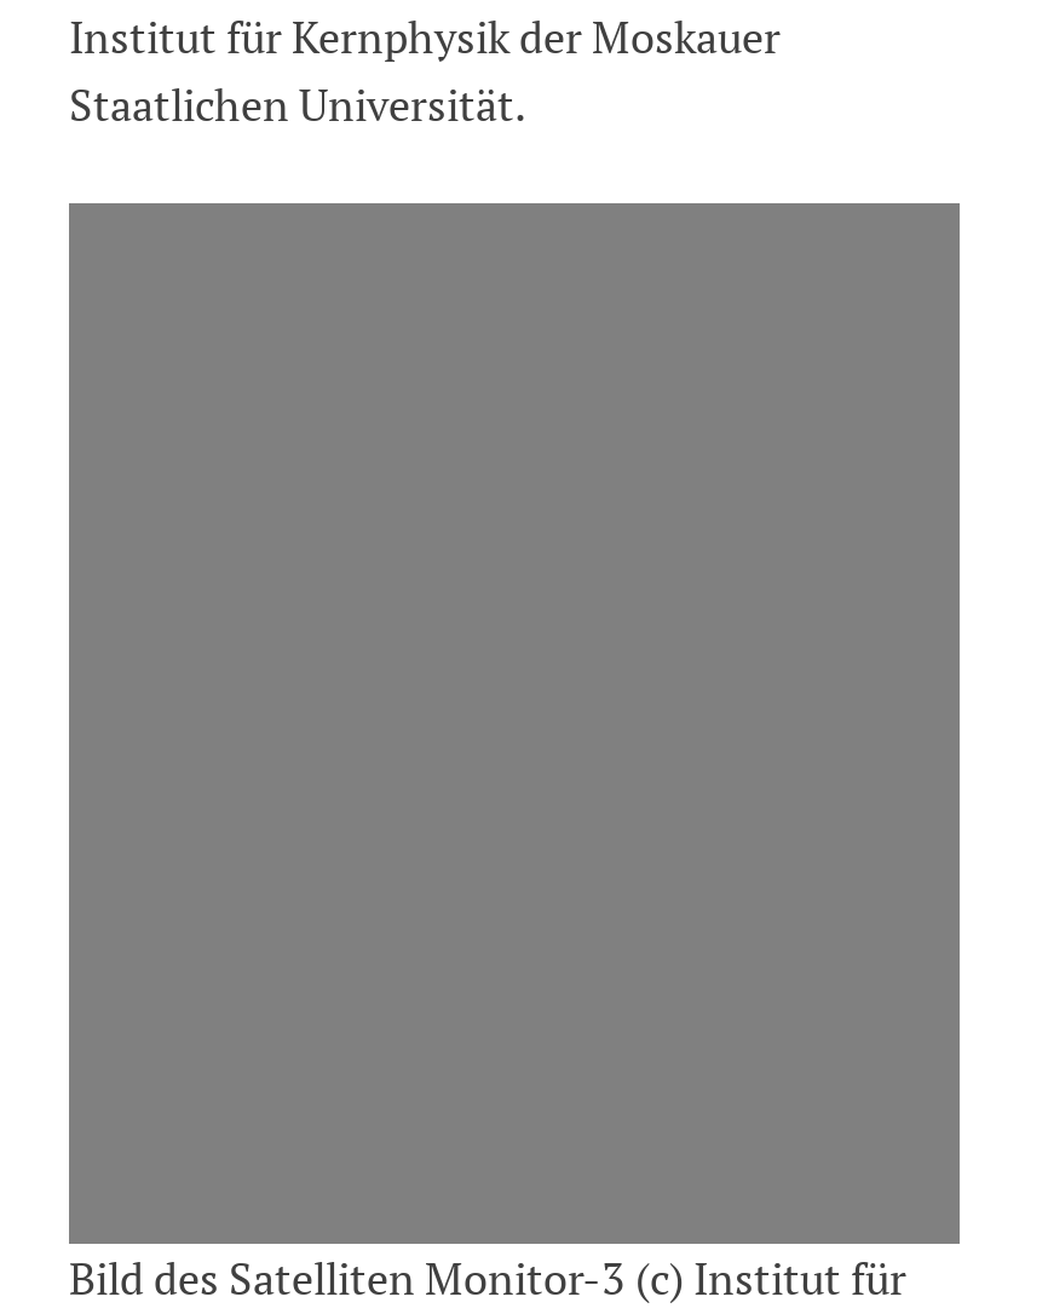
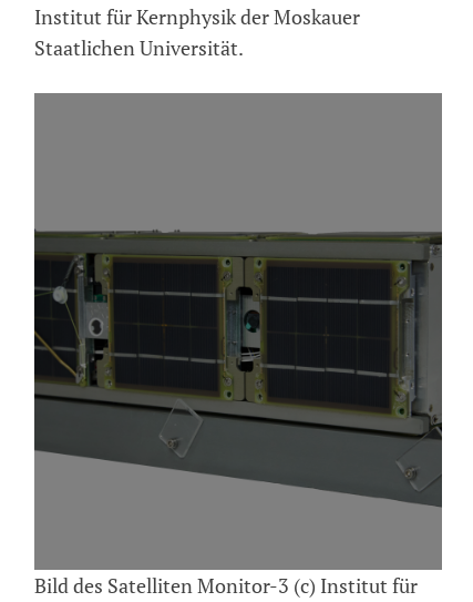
+ [image]
